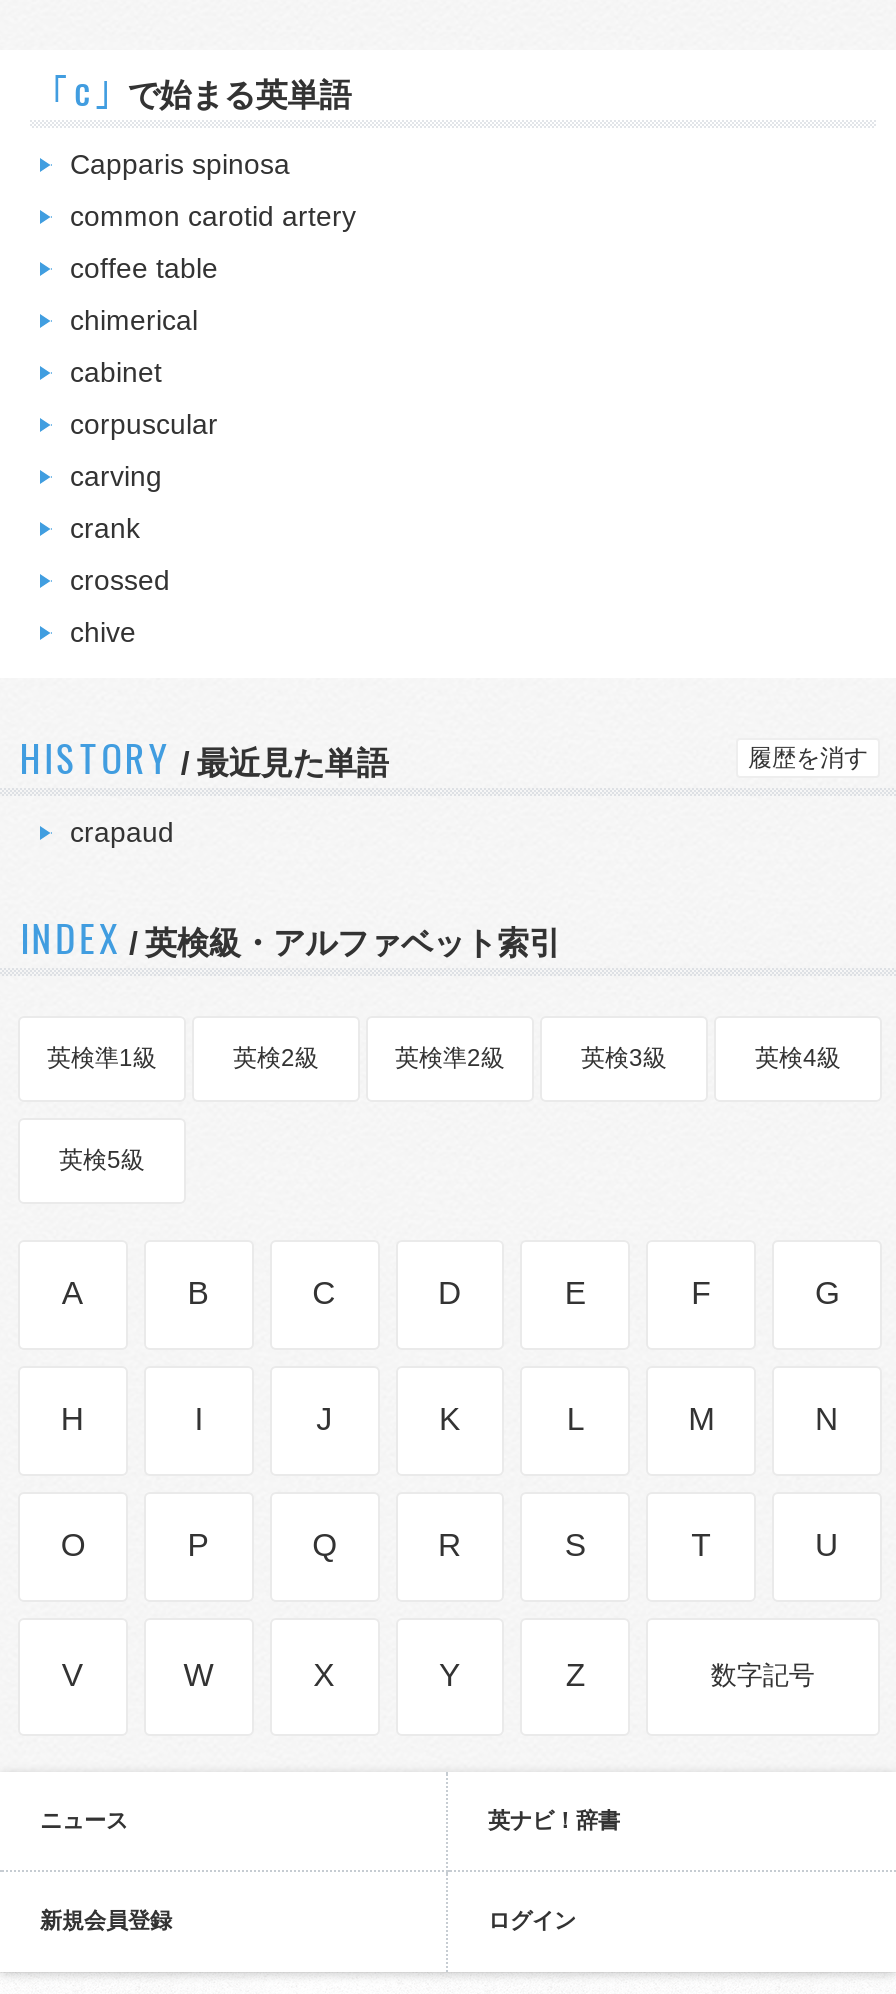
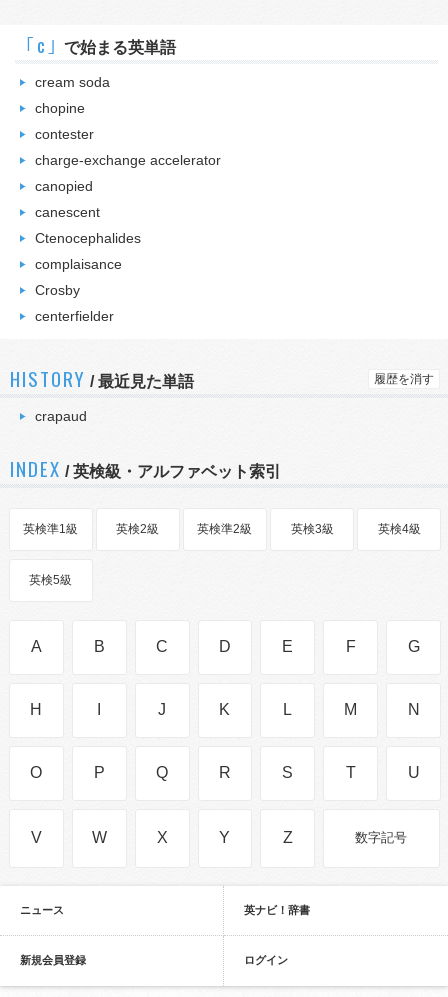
- Capparis spinosa
+ cream soda

- common carotid artery
+ chopine

- coffee table
+ contester

- chimerical
+ charge-exchange accelerator

- cabinet
+ canopied

- corpuscular
+ canescent

- carving
+ Ctenocephalides

- crank
+ complaisance

- crossed
+ Crosby

- chive
+ centerfielder
